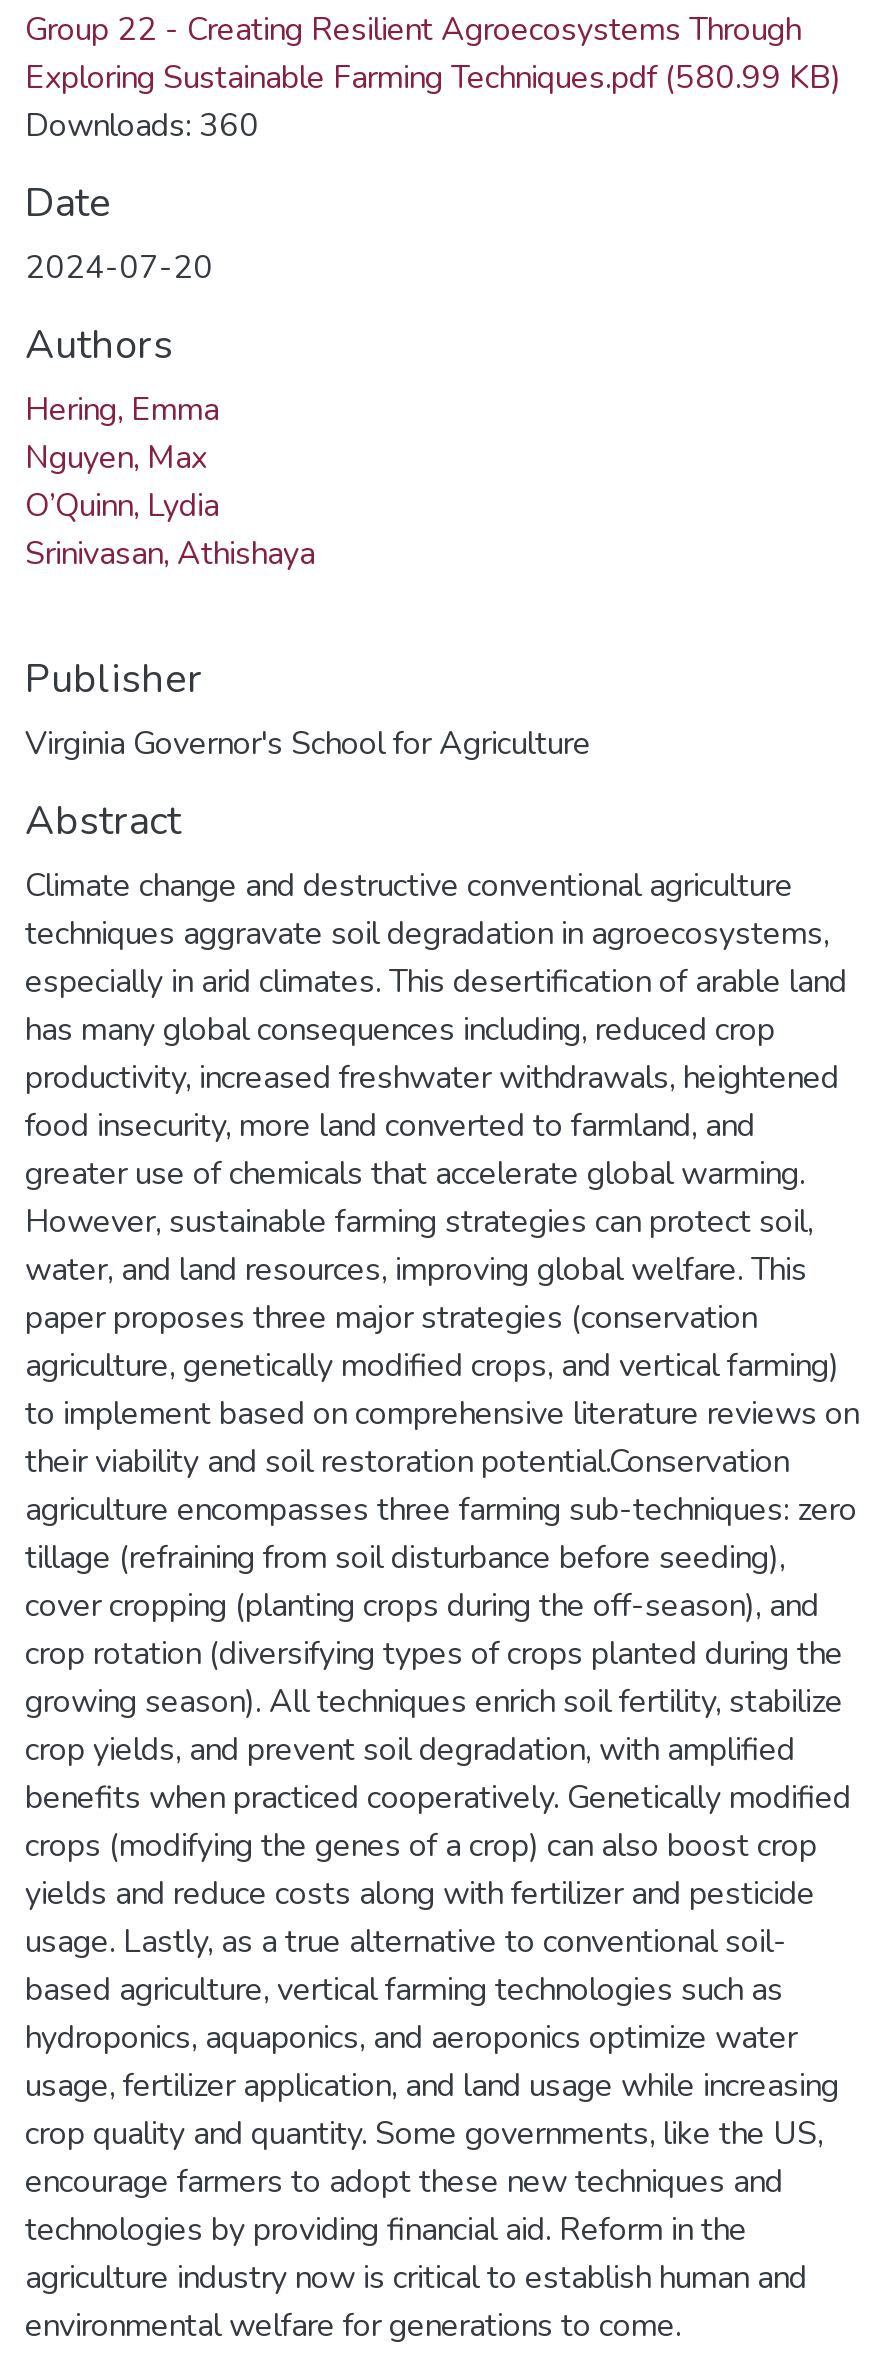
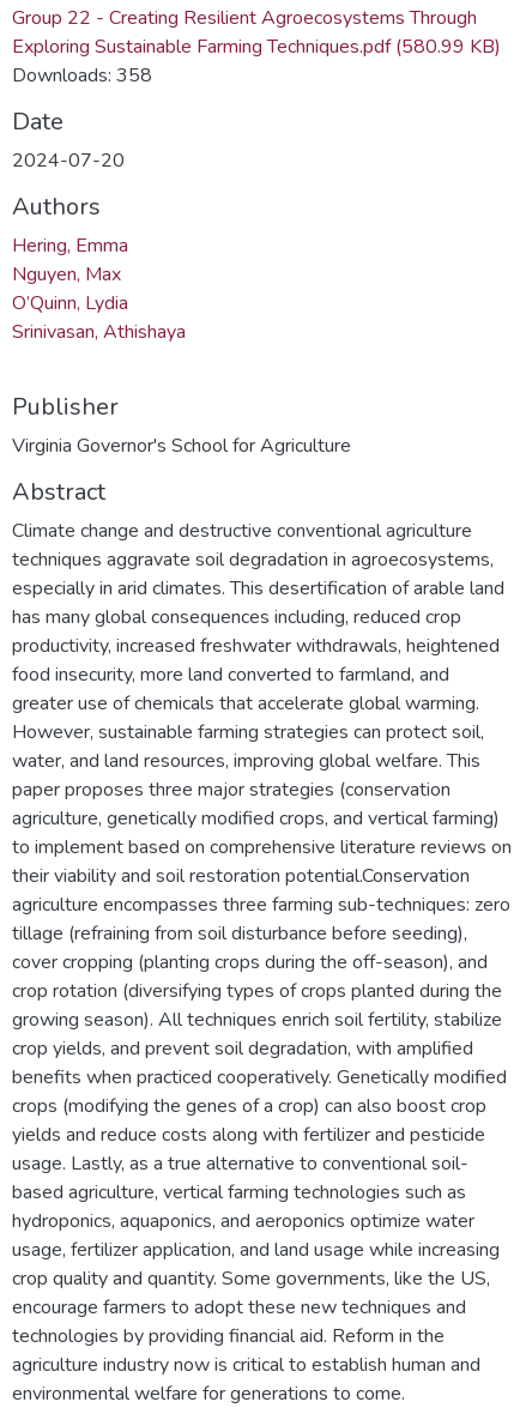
- Downloads: 360
+ Downloads: 358
